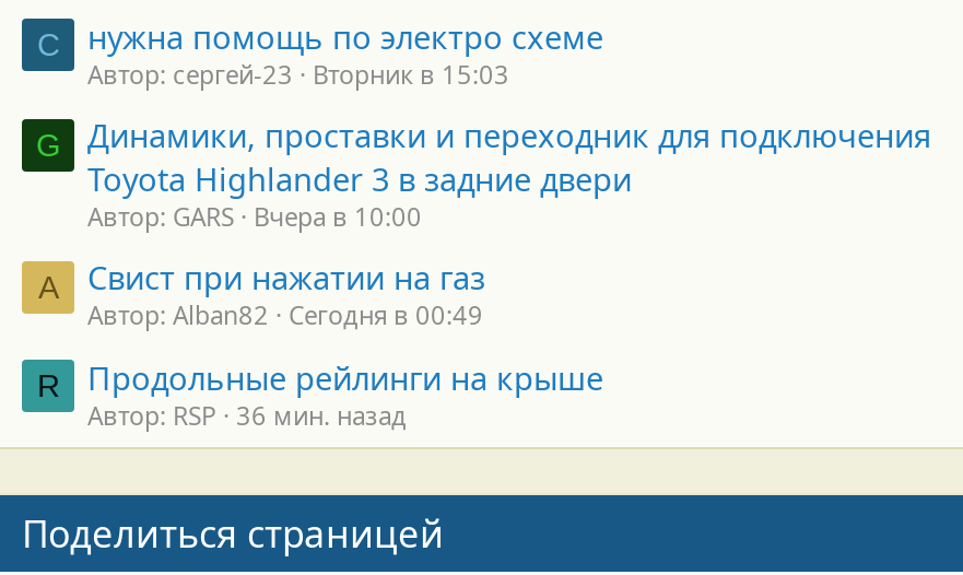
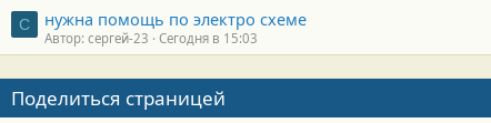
- Автор: сергей-23 Вторник в 15:03
- G
- Динамики, проставки и переходник для подключения
- Toyota Highlander 3 в задние двери
- Автор: GARS Вчера в 10:00
- A
- Свист при нажатии на газ
- Автор: Alban82 Сегодня в 00:49
- R
- Продольные рейлинги на крыше
- Автор: RSP 36 мин. назад
+ Автор: сергей-23 Сегодня в 15:03
